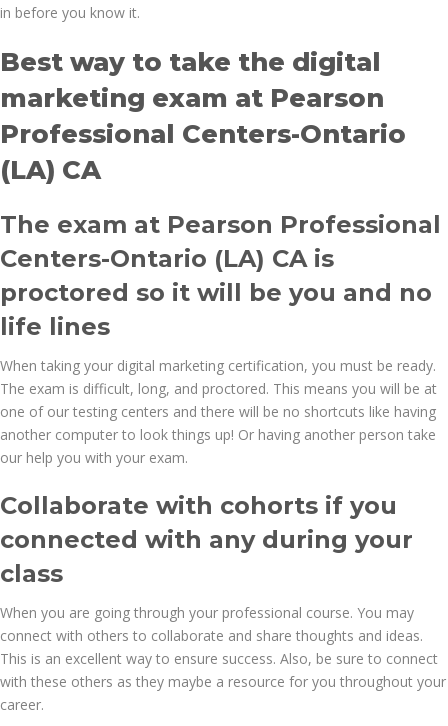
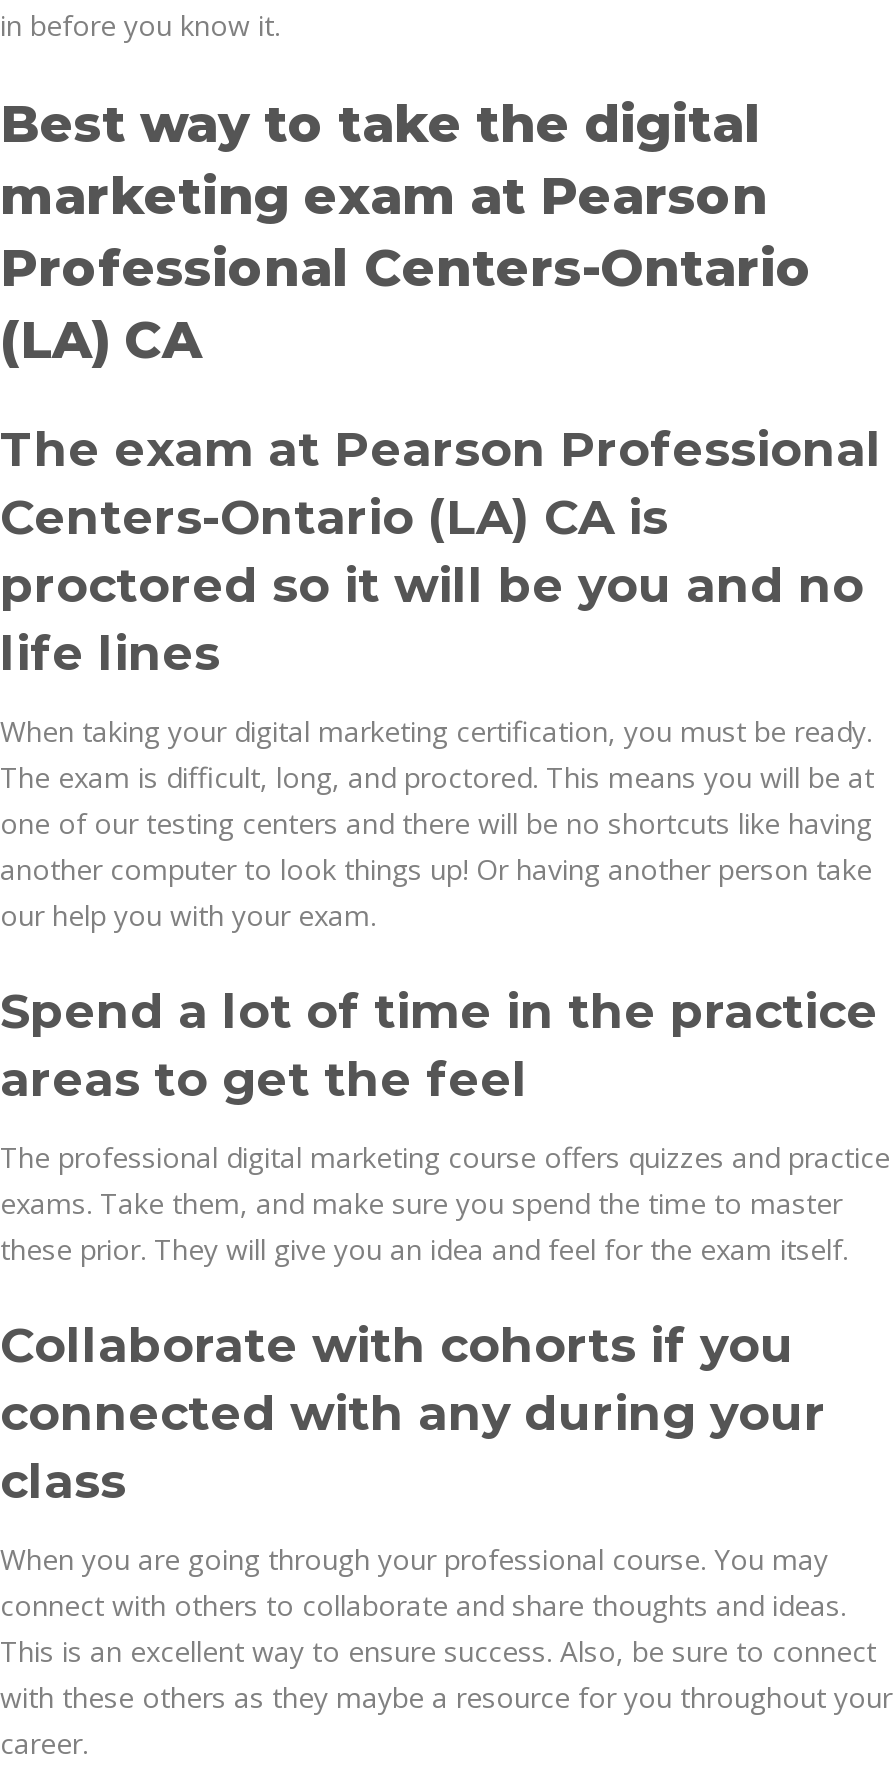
+ Spend a lot of time in the practice
+ areas to get the feel
+ The professional digital marketing course offers quizzes and practice
+ exams. Take them, and make sure you spend the time to master
+ these prior. They will give you an idea and feel for the exam itself.
